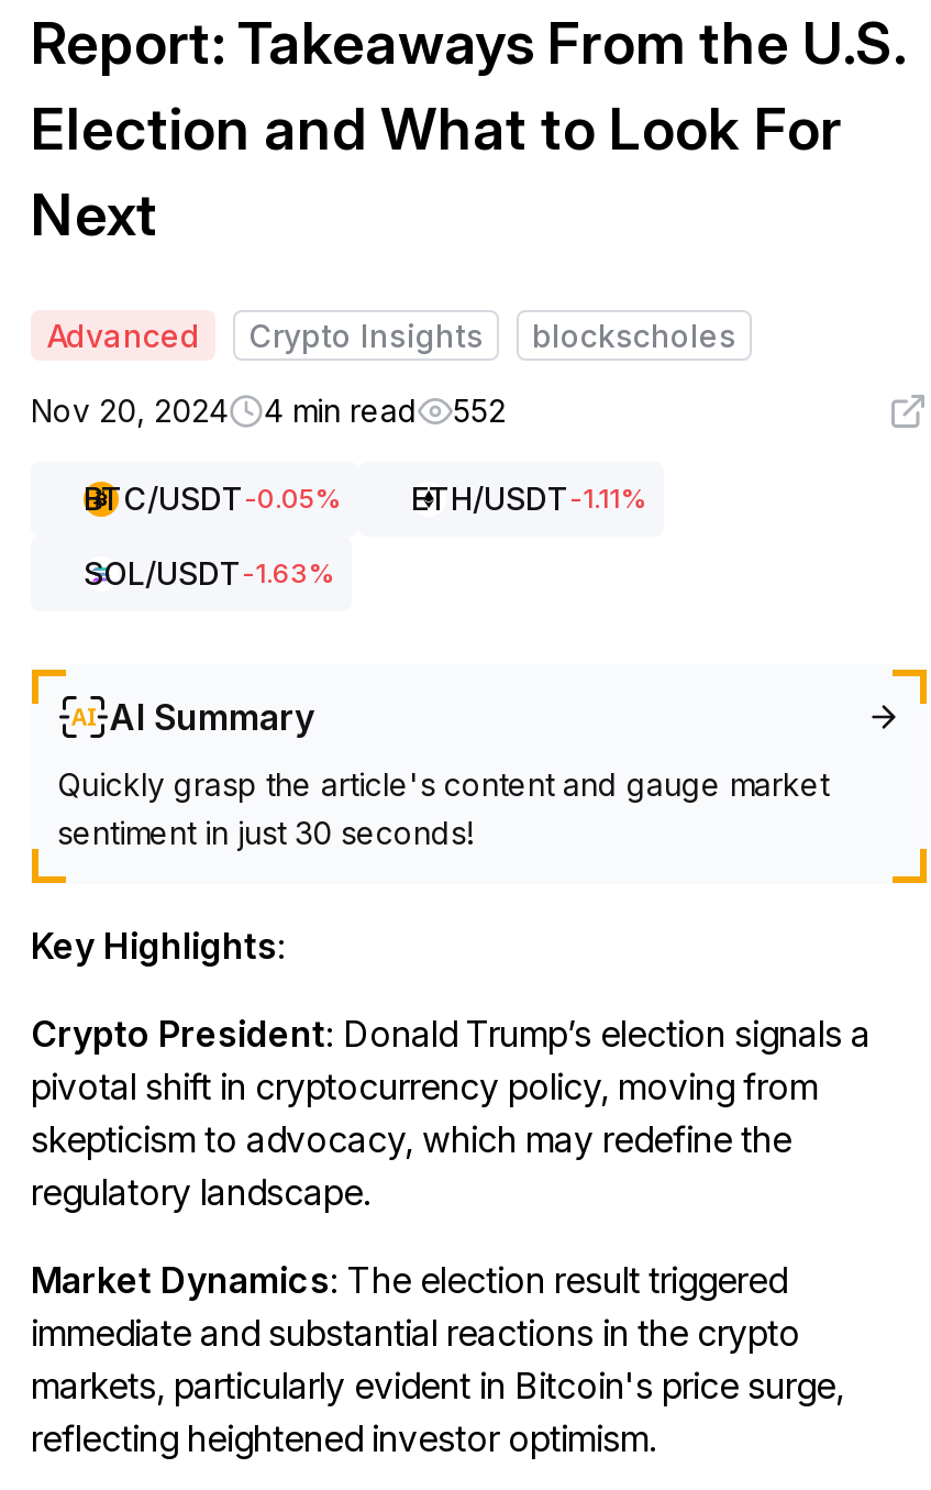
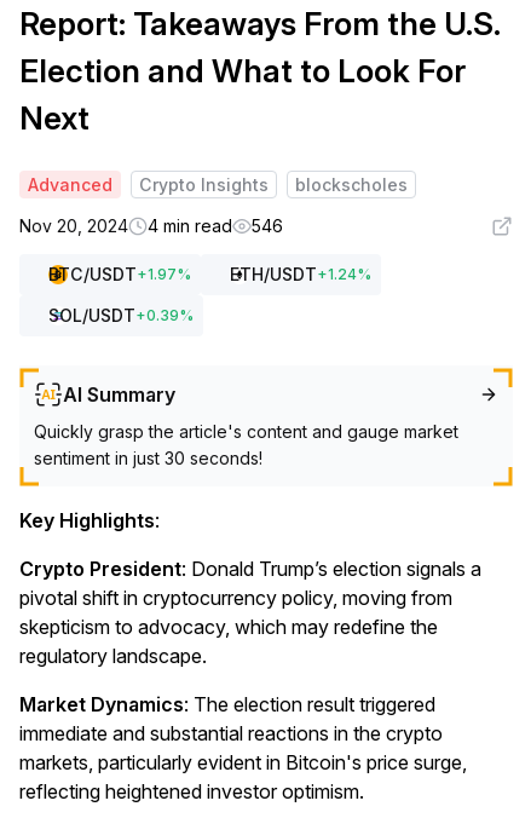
- Nov 20, 2024 4 min read 552
+ Nov 20, 2024 4 min read 546

- BTC/USDT-0.05%
- ETH/USDT-1.11%
+ BTC/USDT + 1.97%
+ ETH/USDT + 1.24%

- SOL/USDT-1.63%
+ SOL/USDT + 0.39%
